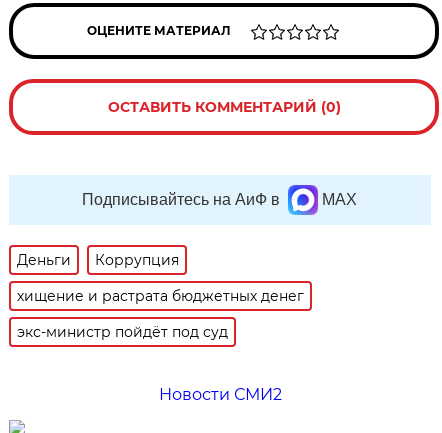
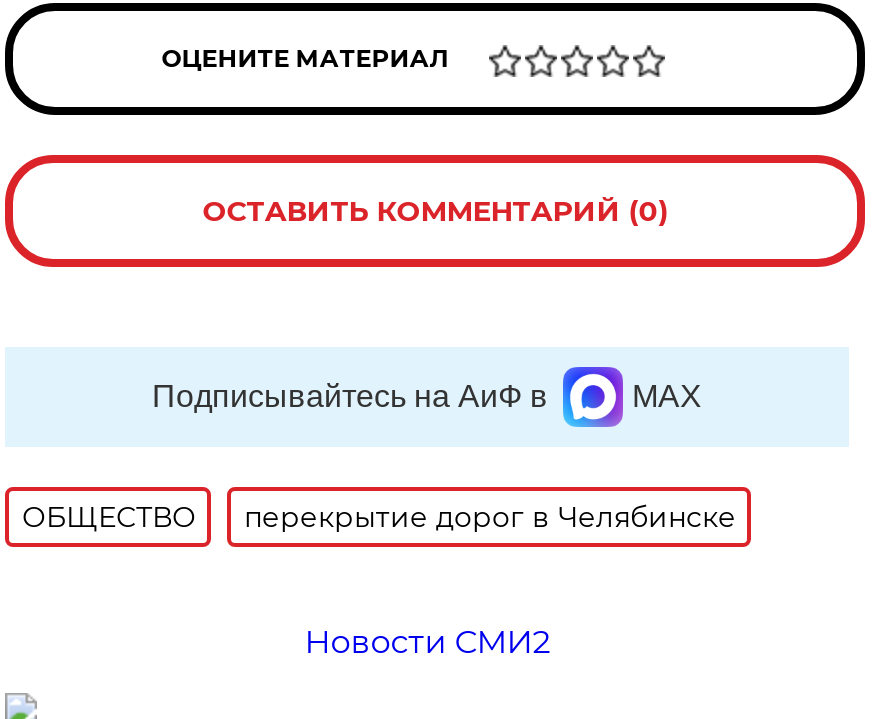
- Деньги
- Коррупция
- хищение и растрата бюджетных денег
- экс-министр пойдёт под суд
+ ОБЩЕСТВО
+ перекрытие дорог в Челябинске
